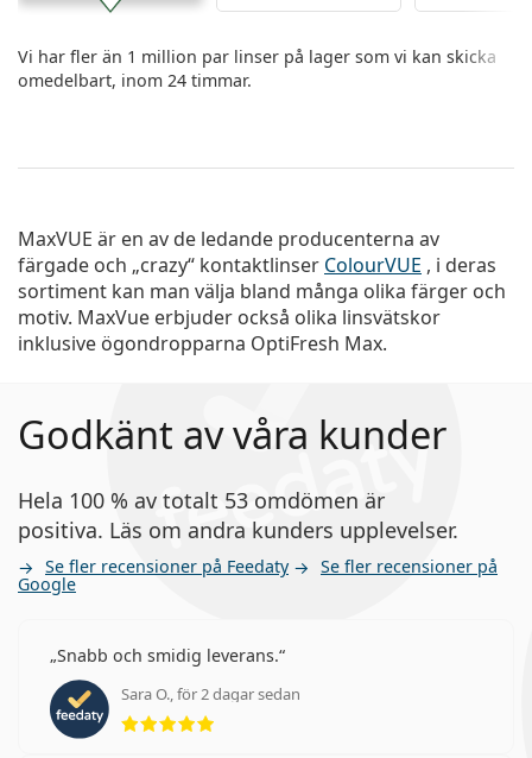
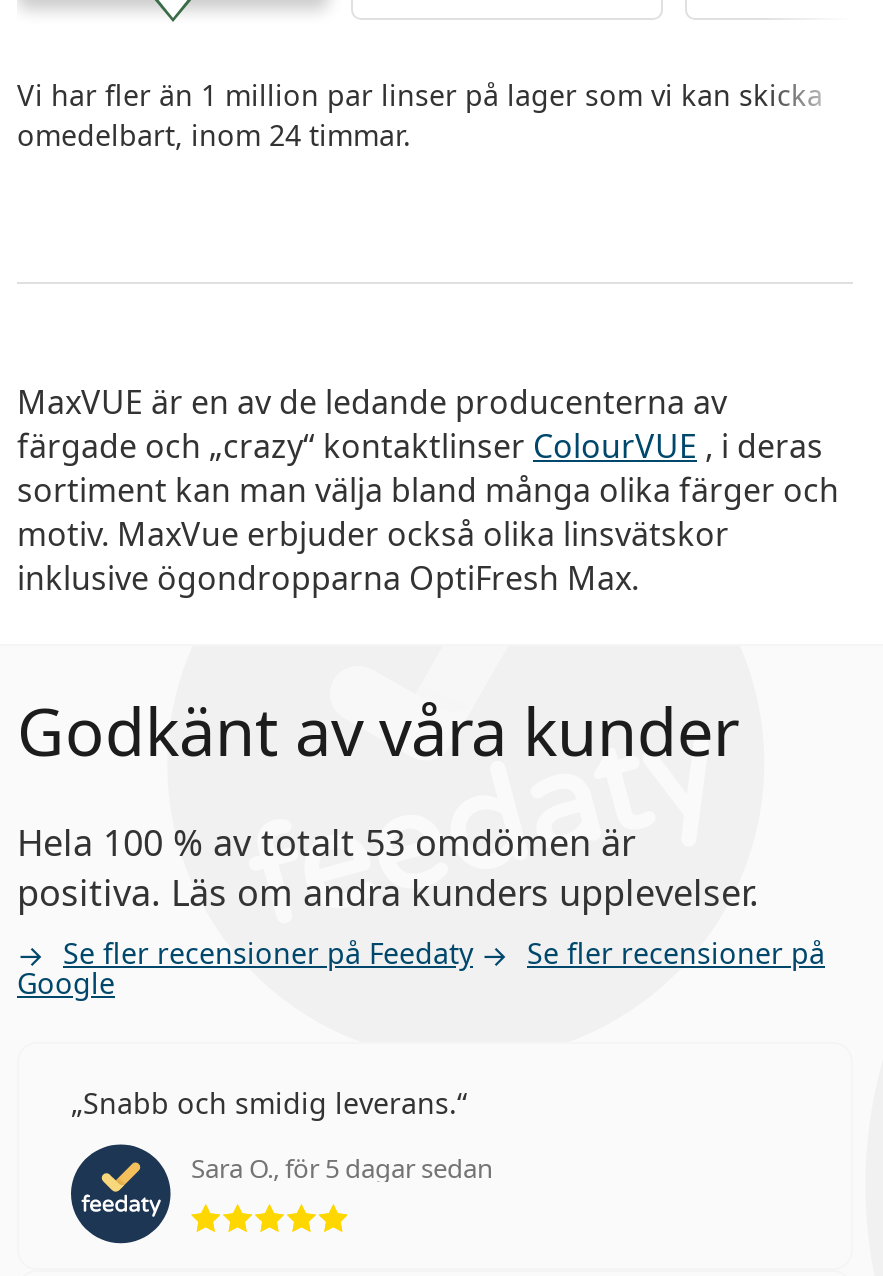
- Sara O., för 2 dagar sedan
+ Sara O., för 5 dagar sedan
